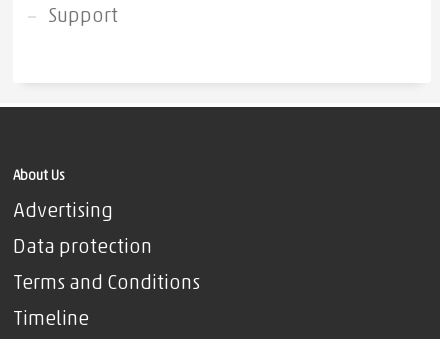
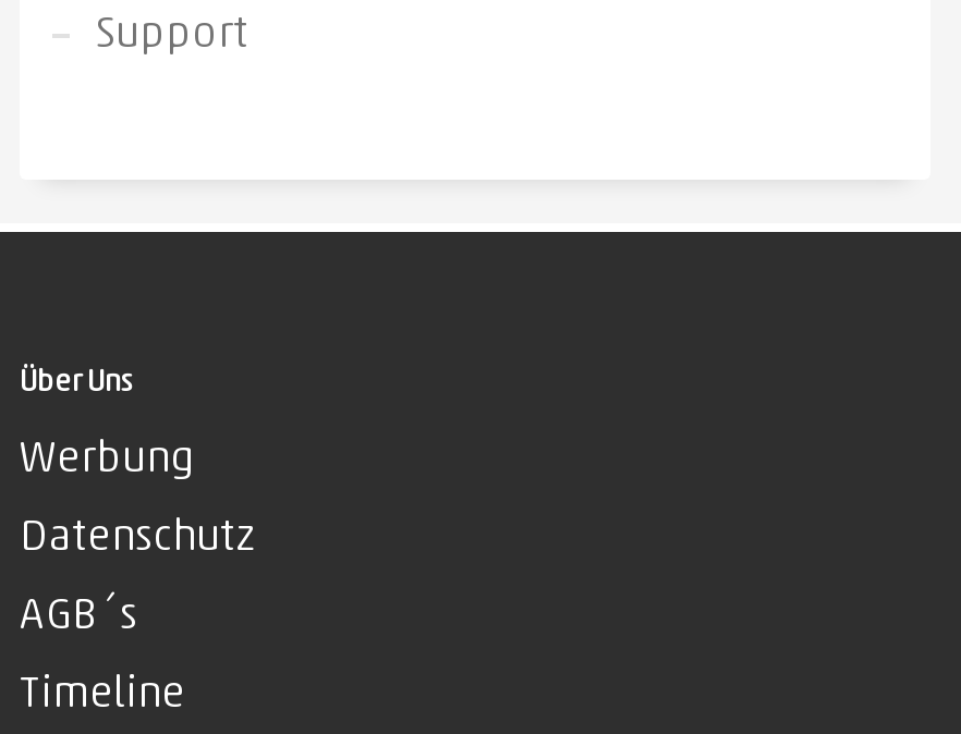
- About Us
+ Über Uns

- Advertising
+ Werbung

- Data protection
+ Datenschutz

- Terms and Conditions
+ AGB´s
